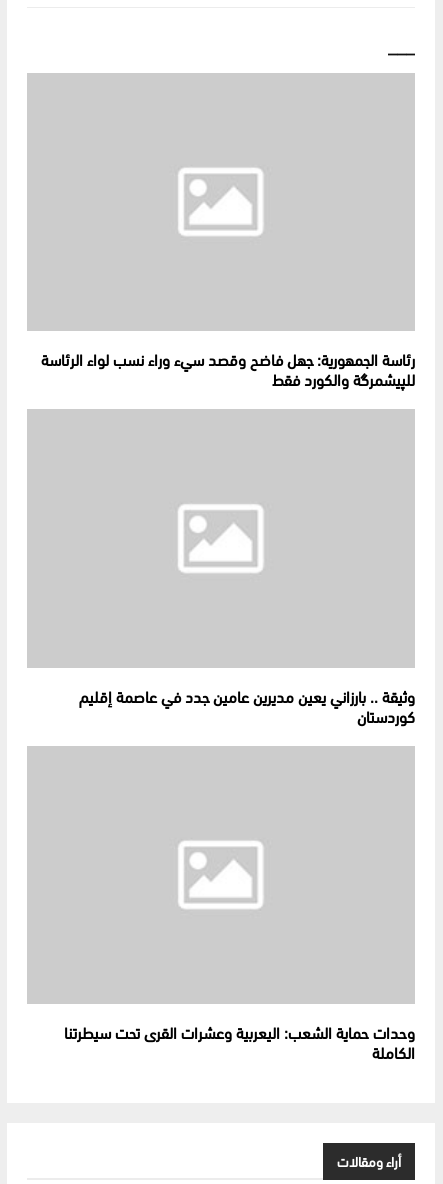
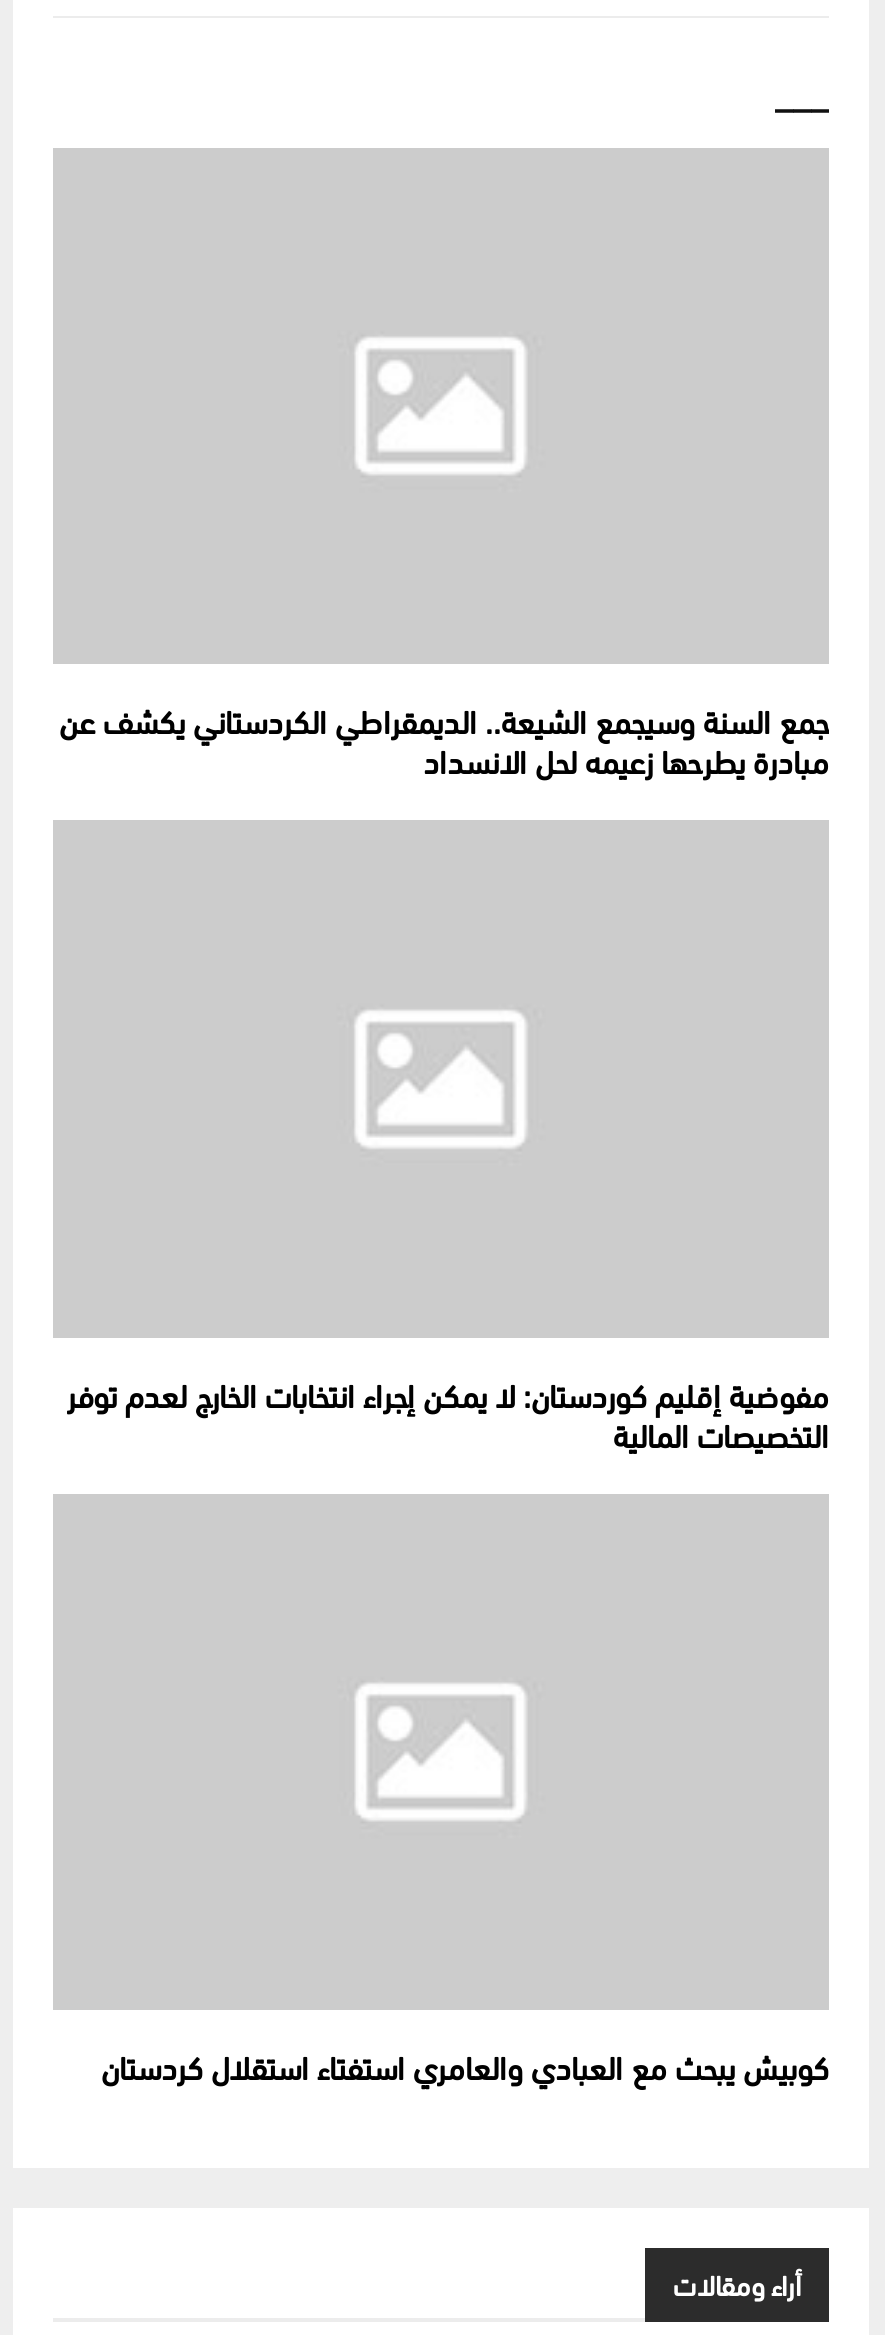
- رئاسة الجمهورية: جهل فاضح وقصد سيء وراء نسب لواء الرئاسة
- للپيشمرگة والكورد فقط
+ جمع السنة وسيجمع الشيعة.. الديمقراطي الكردستاني يكشف عن
+ مبادرة يطرحها زعيمه لحل الانسداد

- وثيقة .. بارزاني يعين مديرين عامين جدد في عاصمة إقليم
- كوردستان
+ مفوضية إقليم كوردستان: لا يمكن إجراء انتخابات الخارج لعدم توفر
+ التخصيصات المالية

- وحدات حماية الشعب: اليعربية وعشرات القرى تحت سيطرتنا
- الكاملة
+ كوبيش يبحث مع العبادي والعامري استفتاء استقلال كردستان
